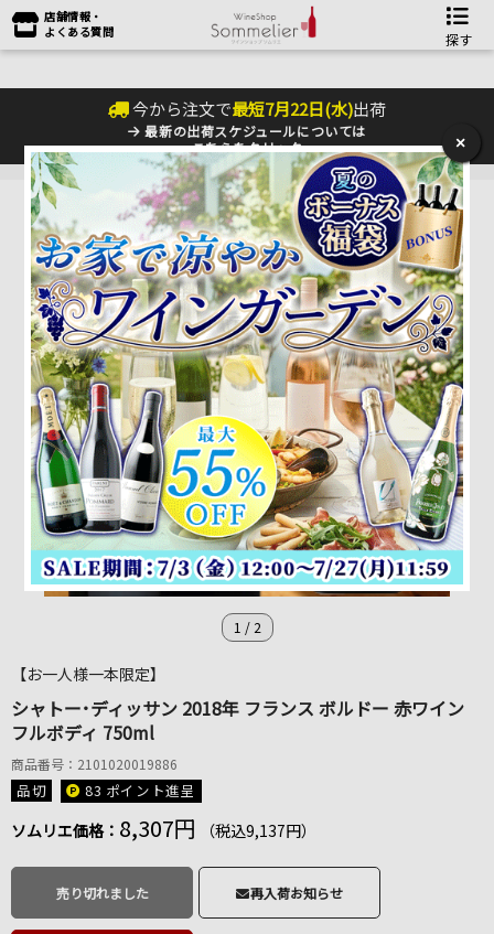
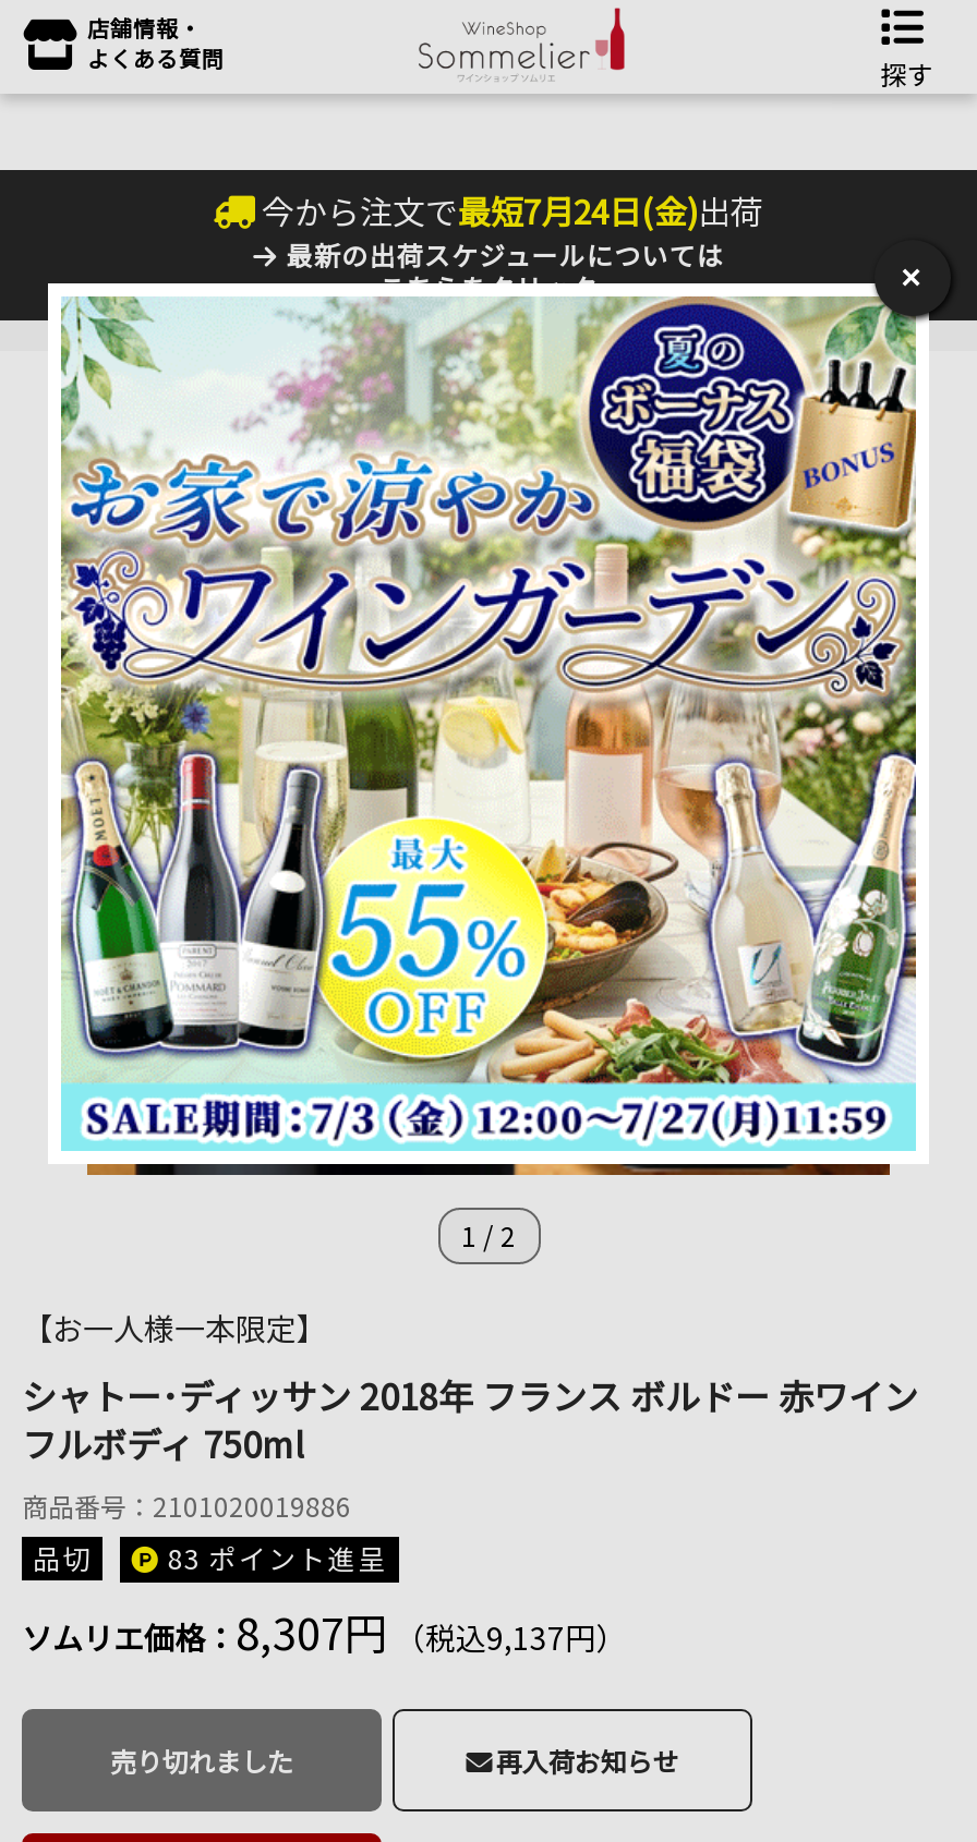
- 今から注文で最短7月22日(水)出荷
+ 今から注文で最短7月24日(金)出荷
